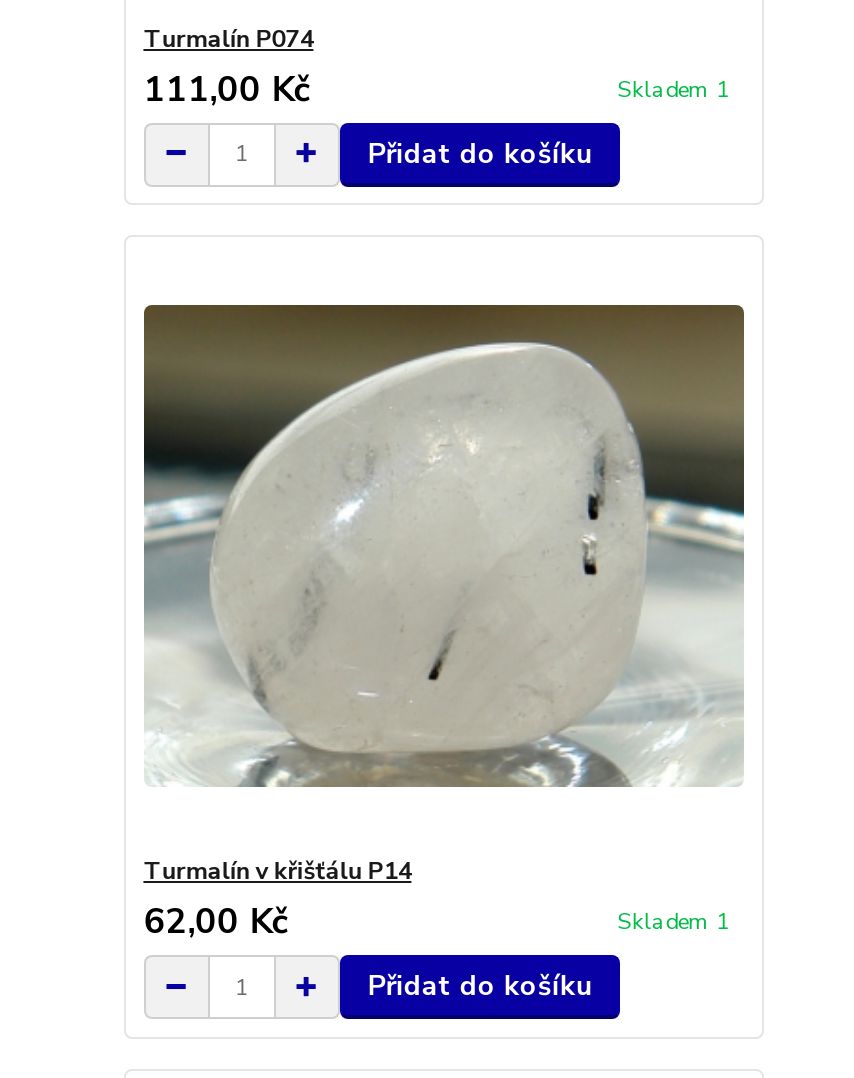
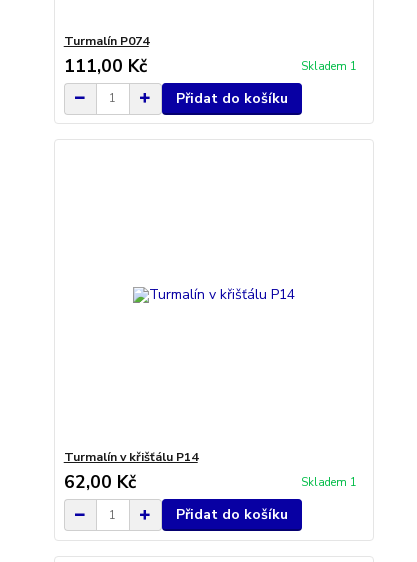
- [image]
